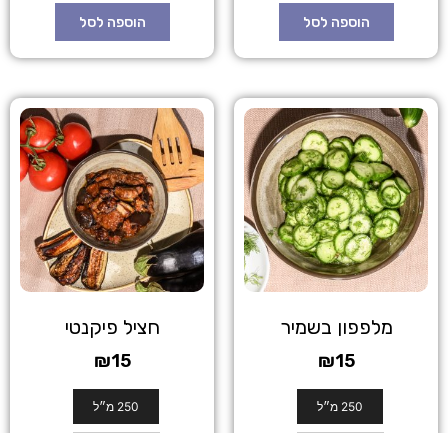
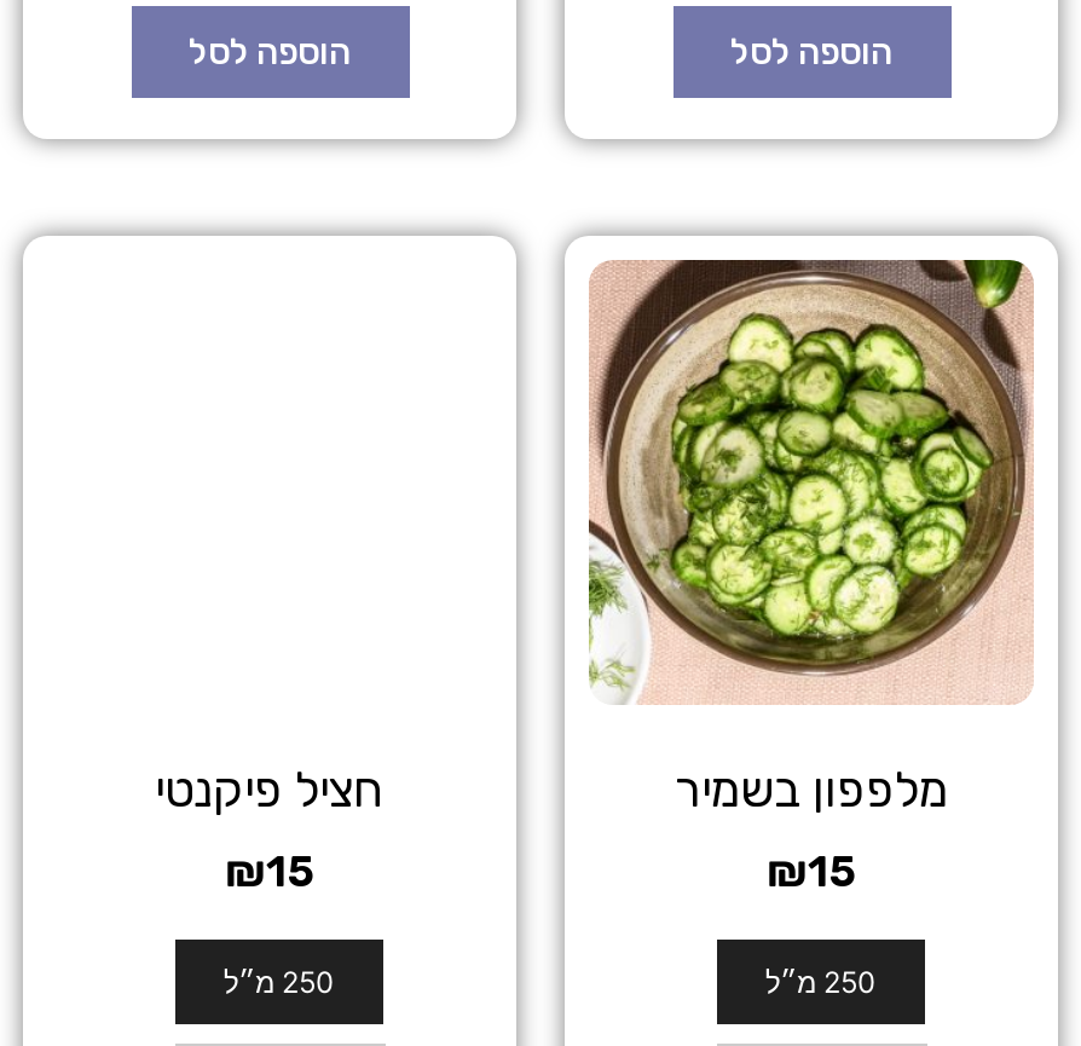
- [image]
